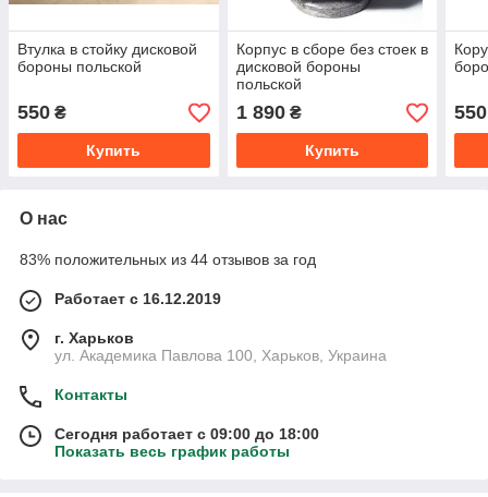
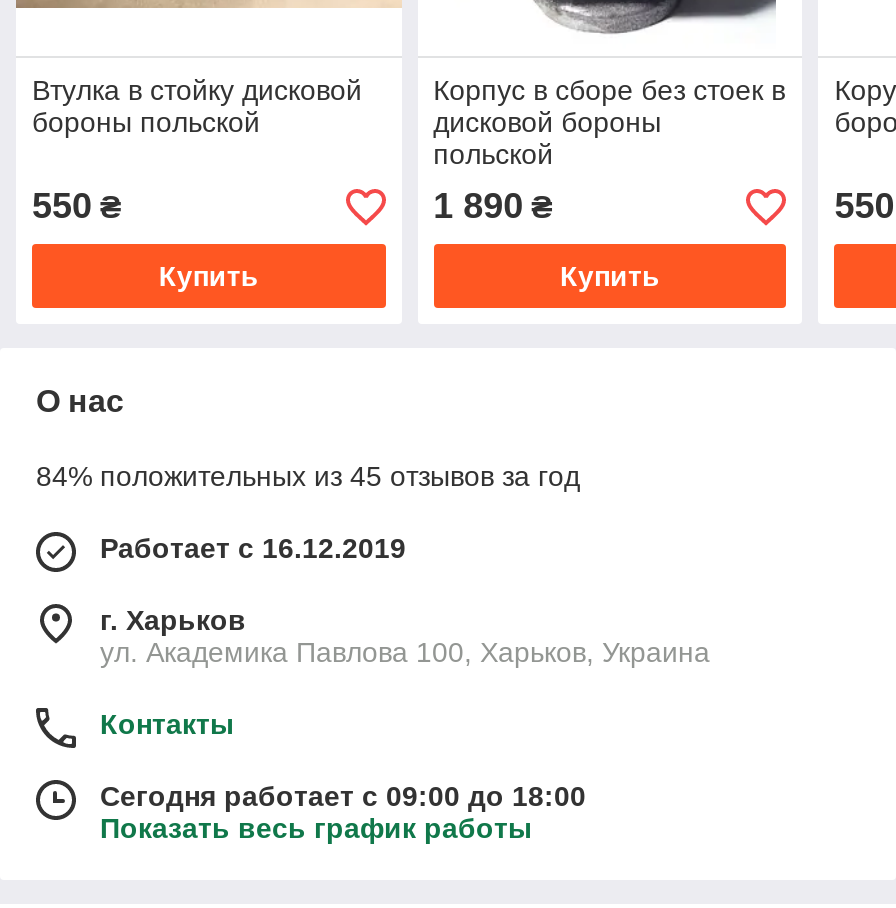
- 83% положительных из 44 отзывов за год
+ 84% положительных из 45 отзывов за год
